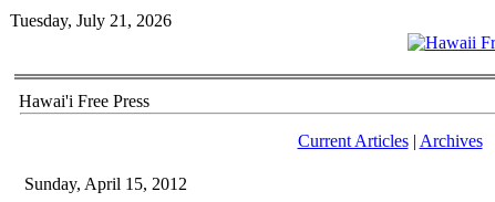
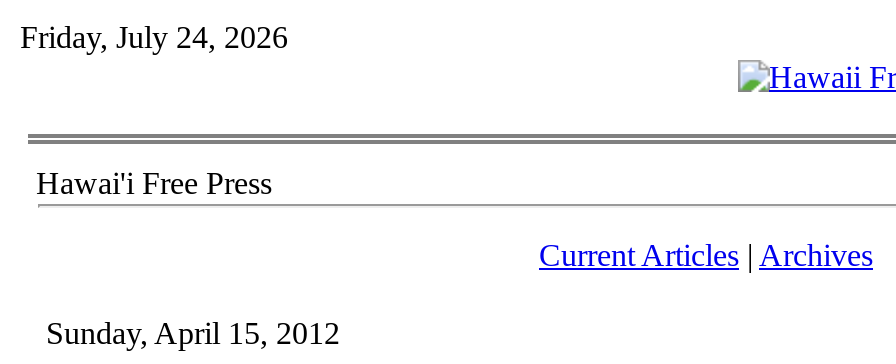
- Tuesday, July 21, 2026
+ Friday, July 24, 2026
